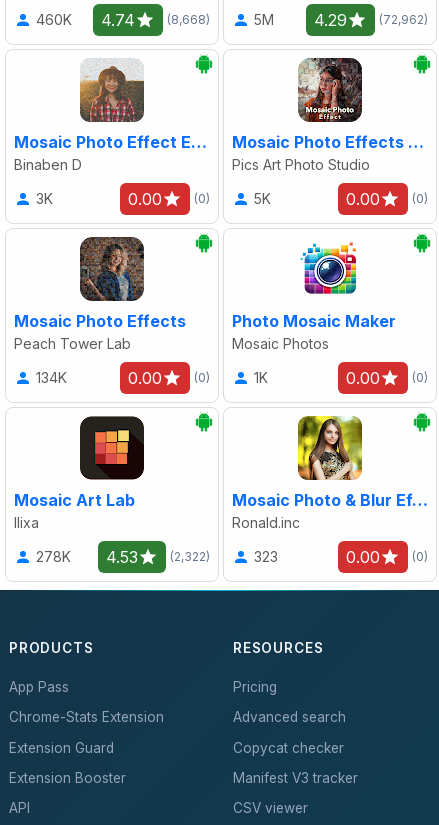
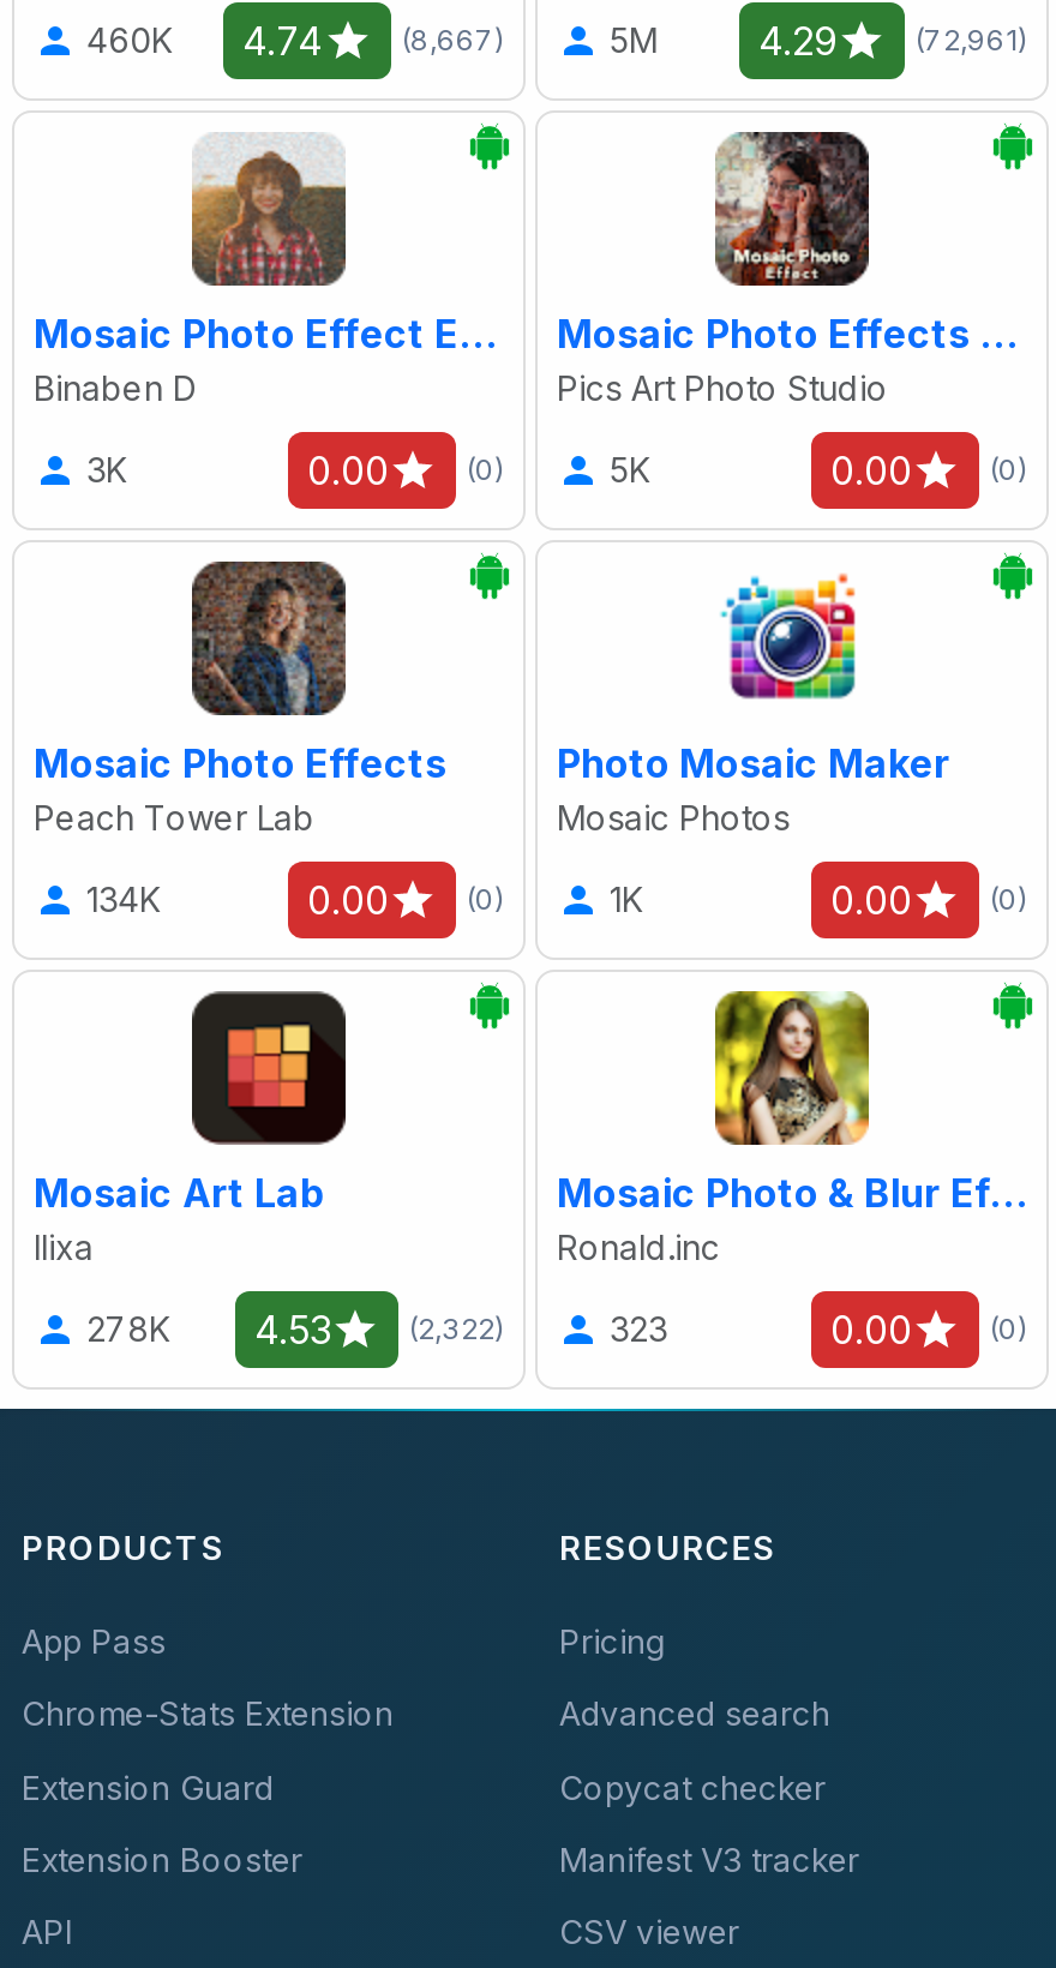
- (8,668)
+ (8,667)

- (72,962)
+ (72,961)
